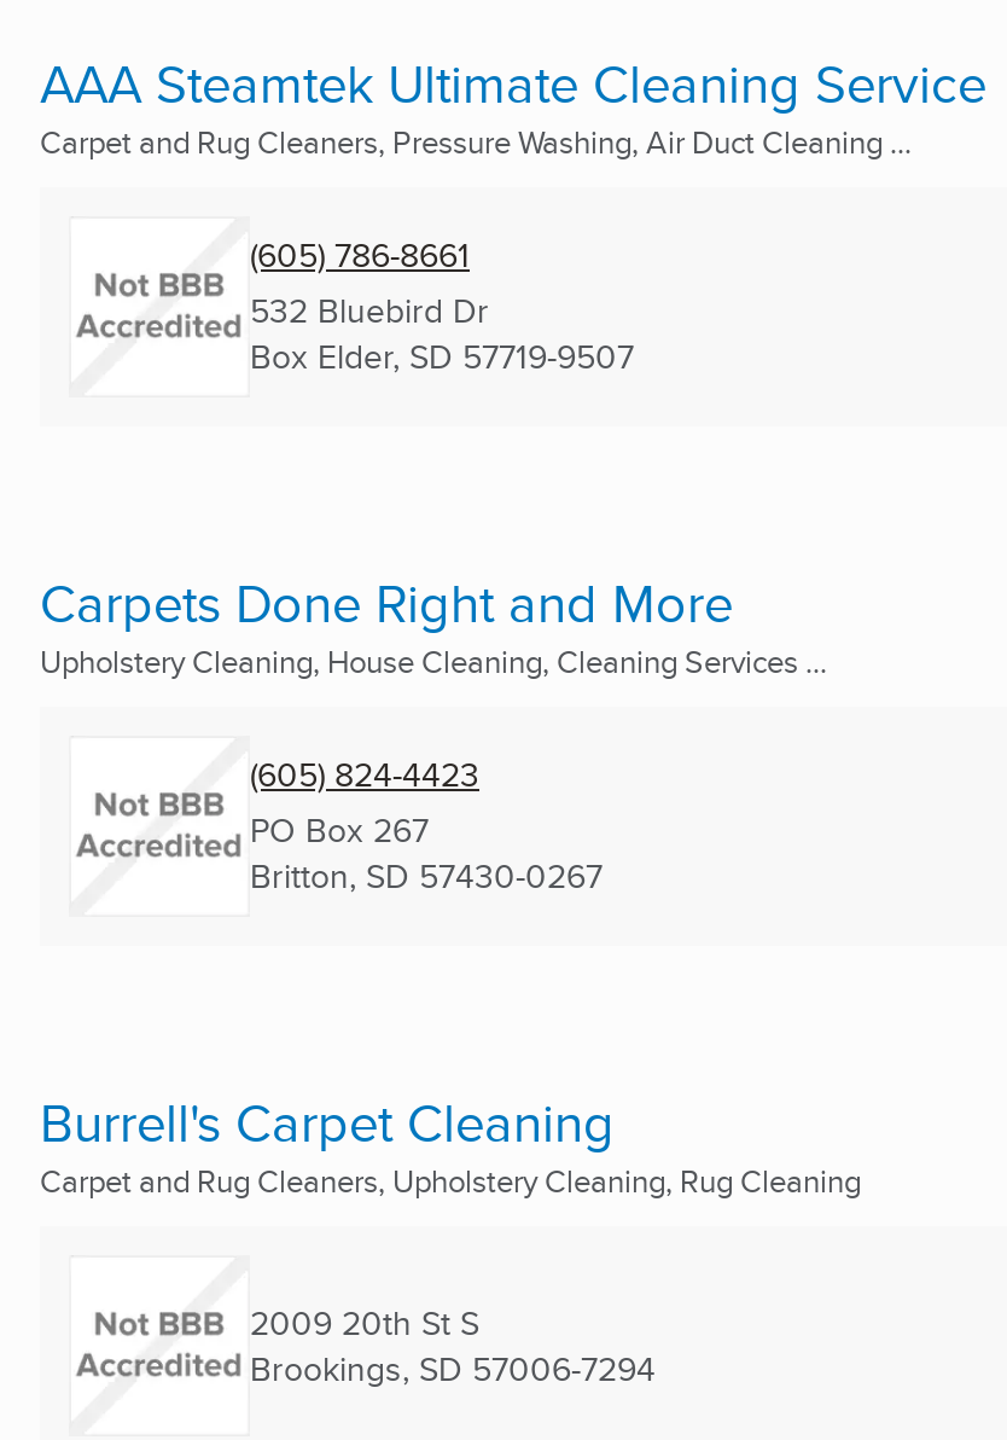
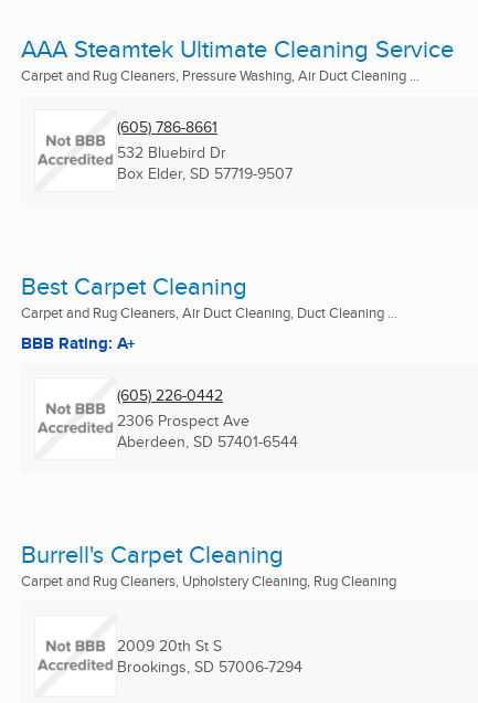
- Carpets Done Right and More
- Upholstery Cleaning, House Cleaning, Cleaning Services ...
+ Best Carpet Cleaning
+ Carpet and Rug Cleaners, Air Duct Cleaning, Duct Cleaning ...
+ BBB Rating: A+

- (605) 824-4423
- PO Box 267
- Britton, SD 57430-0267
+ (605) 226-0442
+ 2306 Prospect Ave
+ Aberdeen, SD 57401-6544
